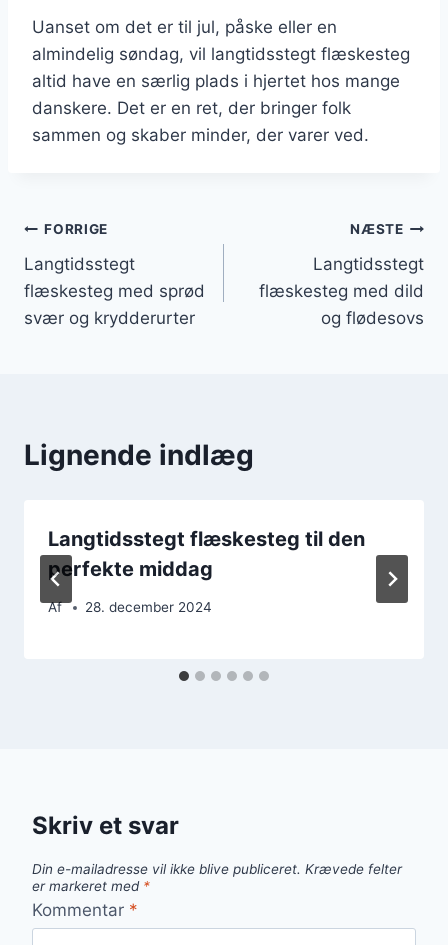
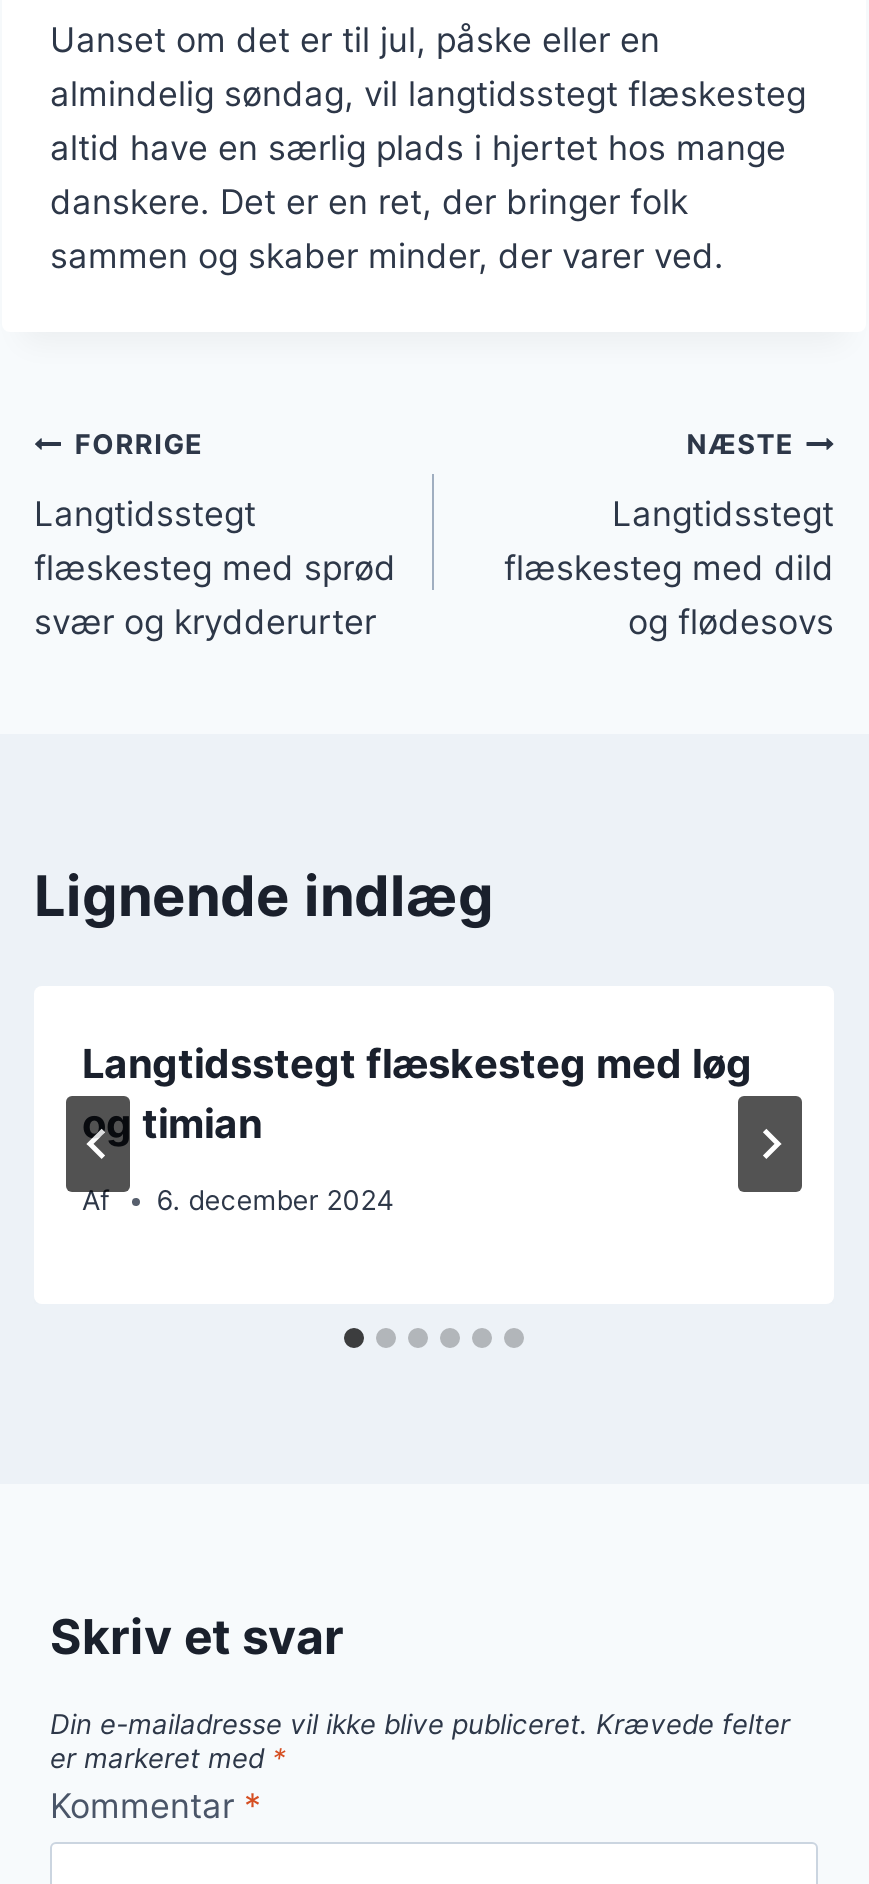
- Langtidsstegt flæskesteg til den
- perfekte middag
+ Langtidsstegt flæskesteg med løg
+ og timian

- 28. december 2024
+ 6. december 2024
